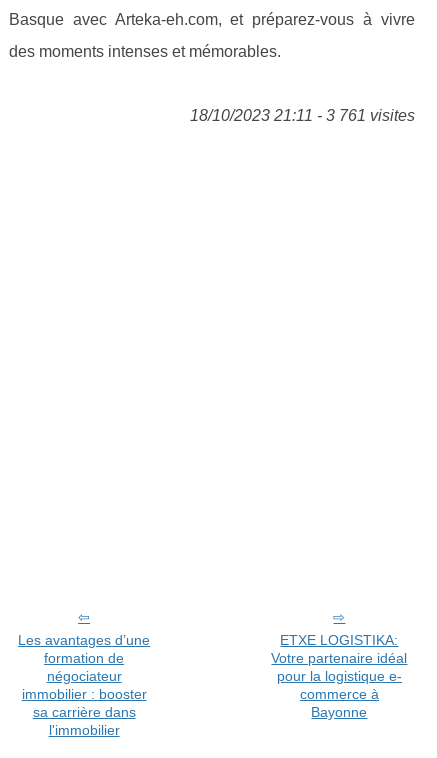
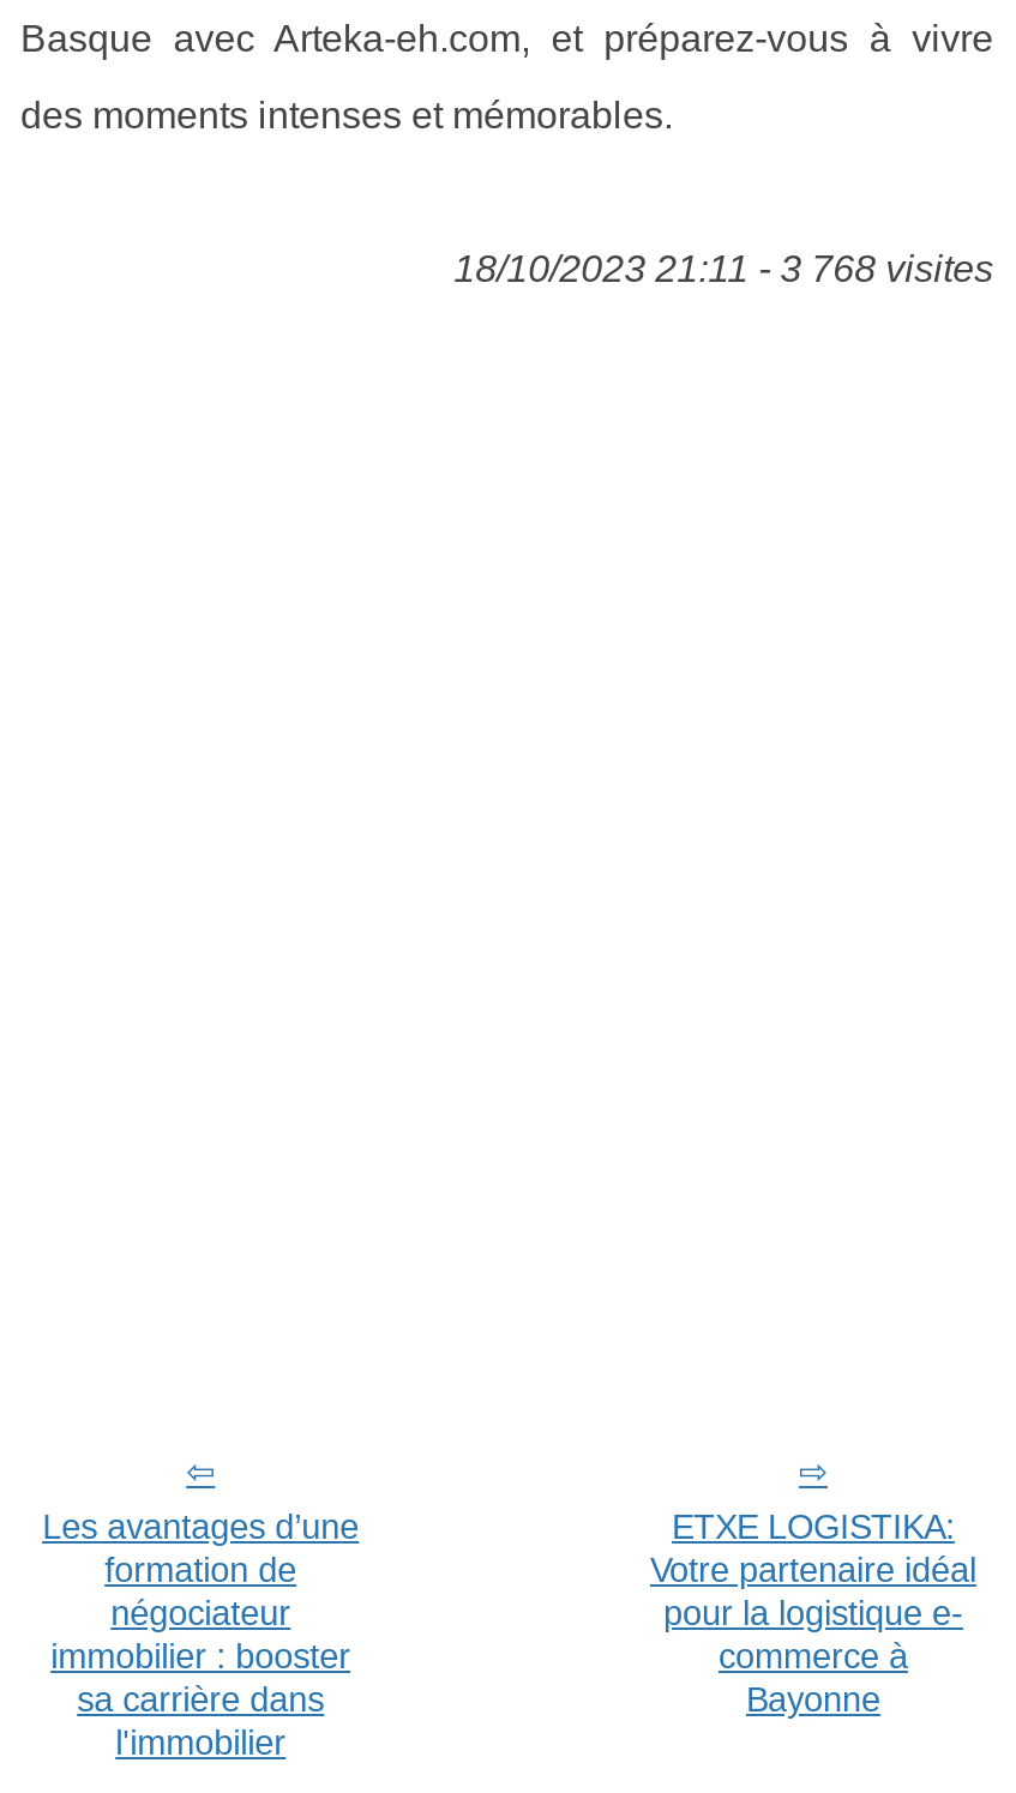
- 18/10/2023 21:11 - 3 761 visites
+ 18/10/2023 21:11 - 3 768 visites
